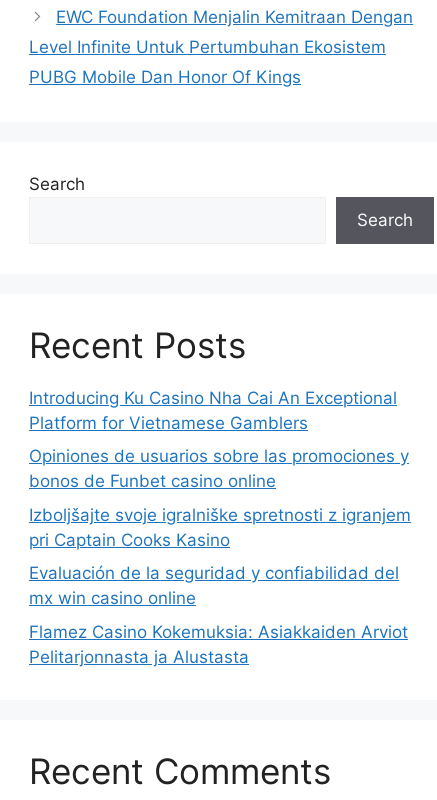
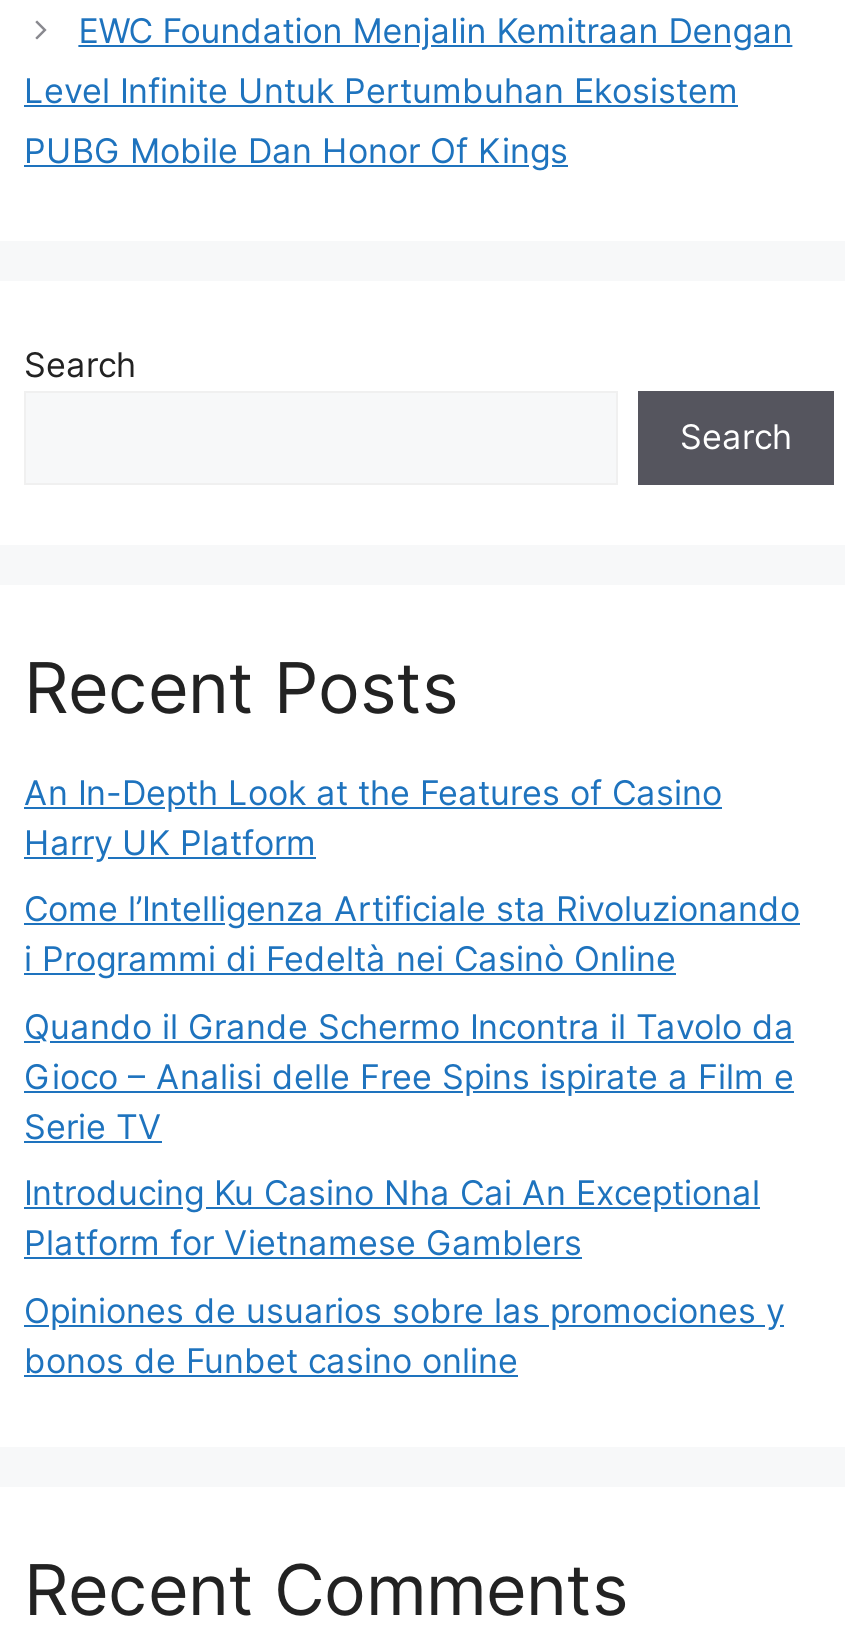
+ An In-Depth Look at the Features of Casino
+ Harry UK Platform
+ Come l’Intelligenza Artificiale sta Rivoluzionando
+ i Programmi di Fedeltà nei Casinò Online
+ Quando il Grande Schermo Incontra il Tavolo da
+ Gioco – Analisi delle Free Spins ispirate a Film e
+ Serie TV

moved down: Introducing Ku Casino Nha Cai An Exceptional | Platform for Vietnamese Gamblers | Opiniones de usuarios sobre las promociones y | bonos de Funbet casino online

- Izboljšajte svoje igralniške spretnosti z igranjem
- pri Captain Cooks Kasino
- Evaluación de la seguridad y confiabilidad del
- mx win casino online
- Flamez Casino Kokemuksia: Asiakkaiden Arviot
- Pelitarjonnasta ja Alustasta
